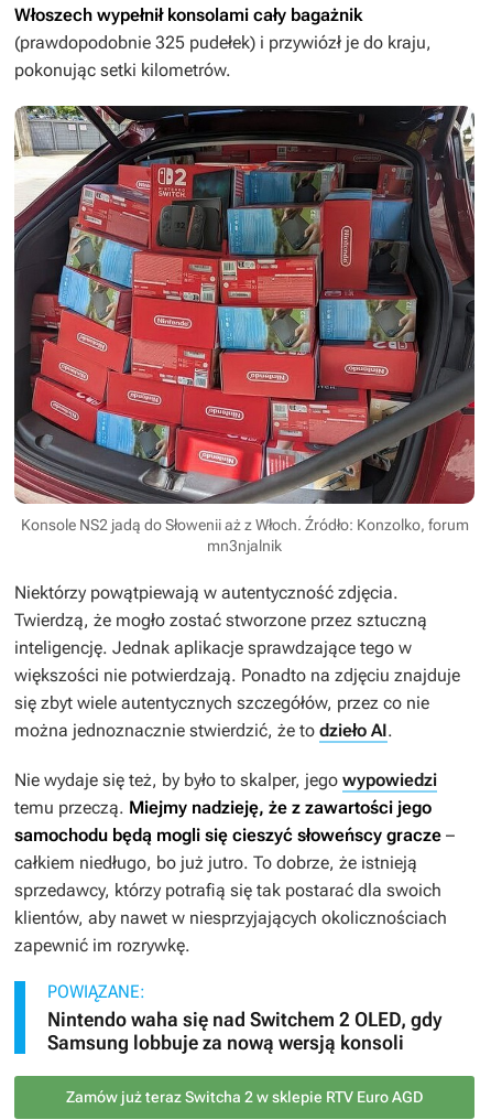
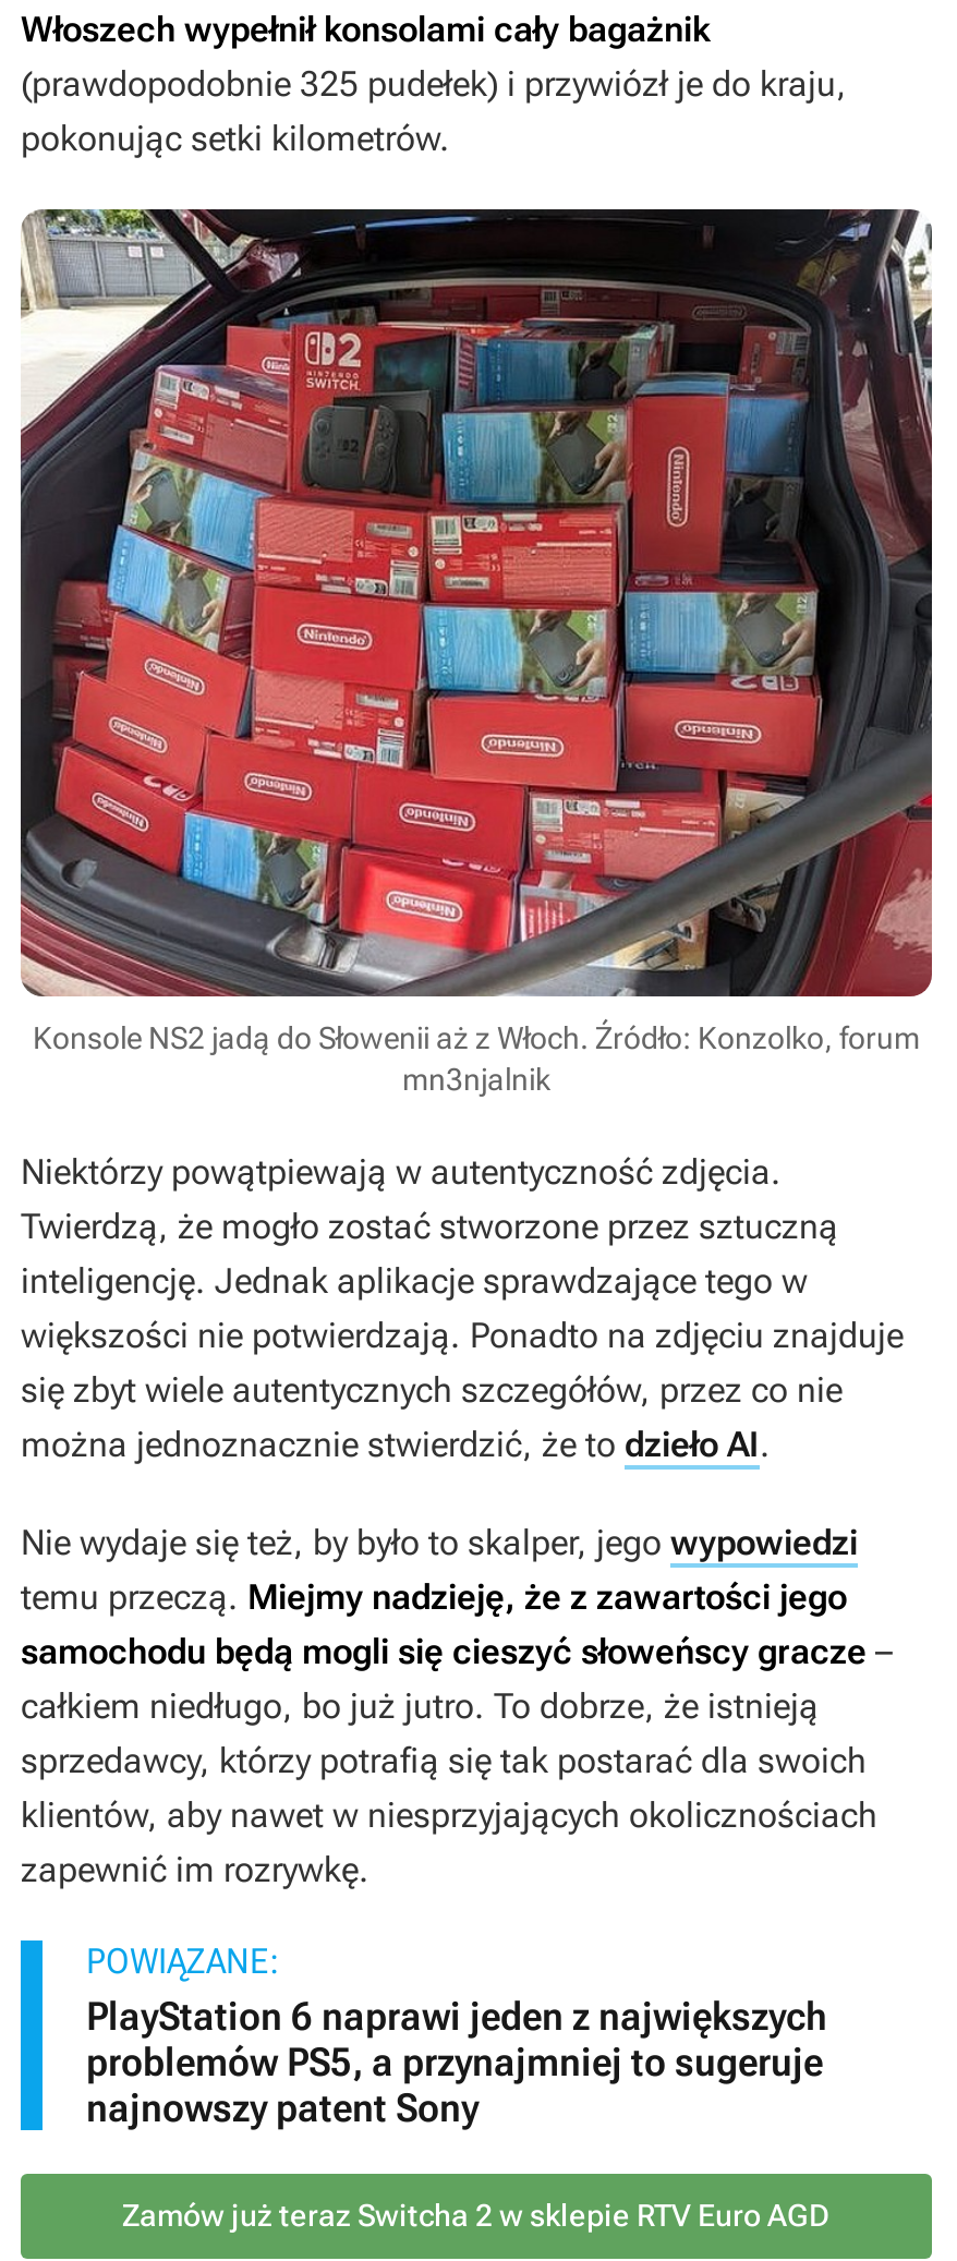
- Nintendo waha się nad Switchem 2 OLED, gdy
- Samsung lobbuje za nową wersją konsoli
+ PlayStation 6 naprawi jeden z największych
+ problemów PS5, a przynajmniej to sugeruje
+ najnowszy patent Sony
